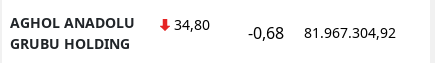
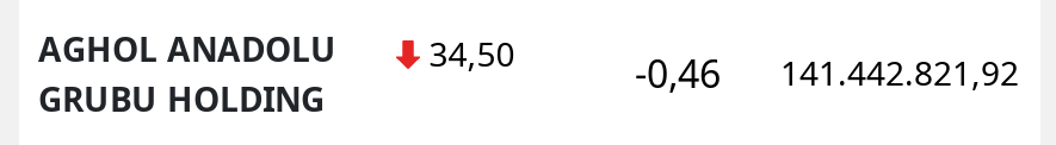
- 34,80
+ 34,50

- -0,68
+ -0,46

- 81.967.304,92
+ 141.442.821,92
